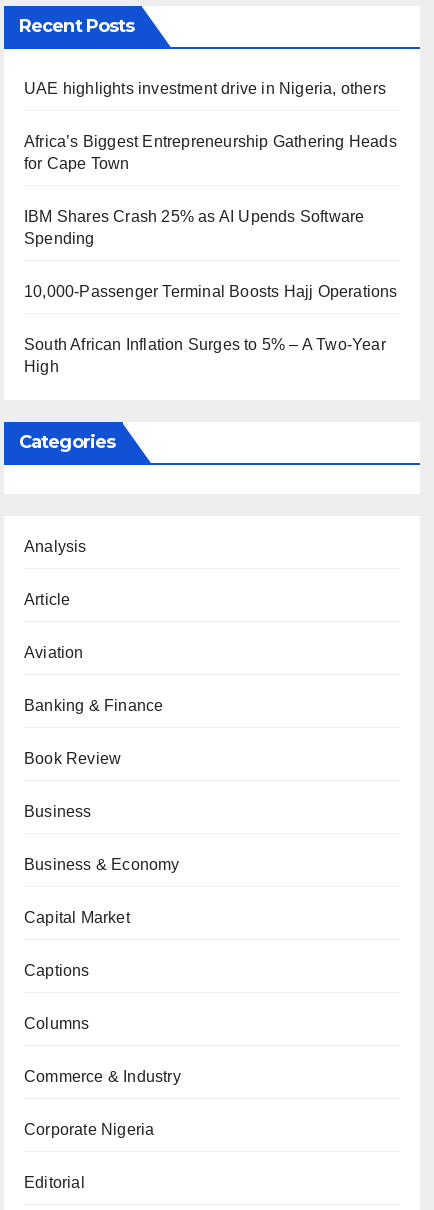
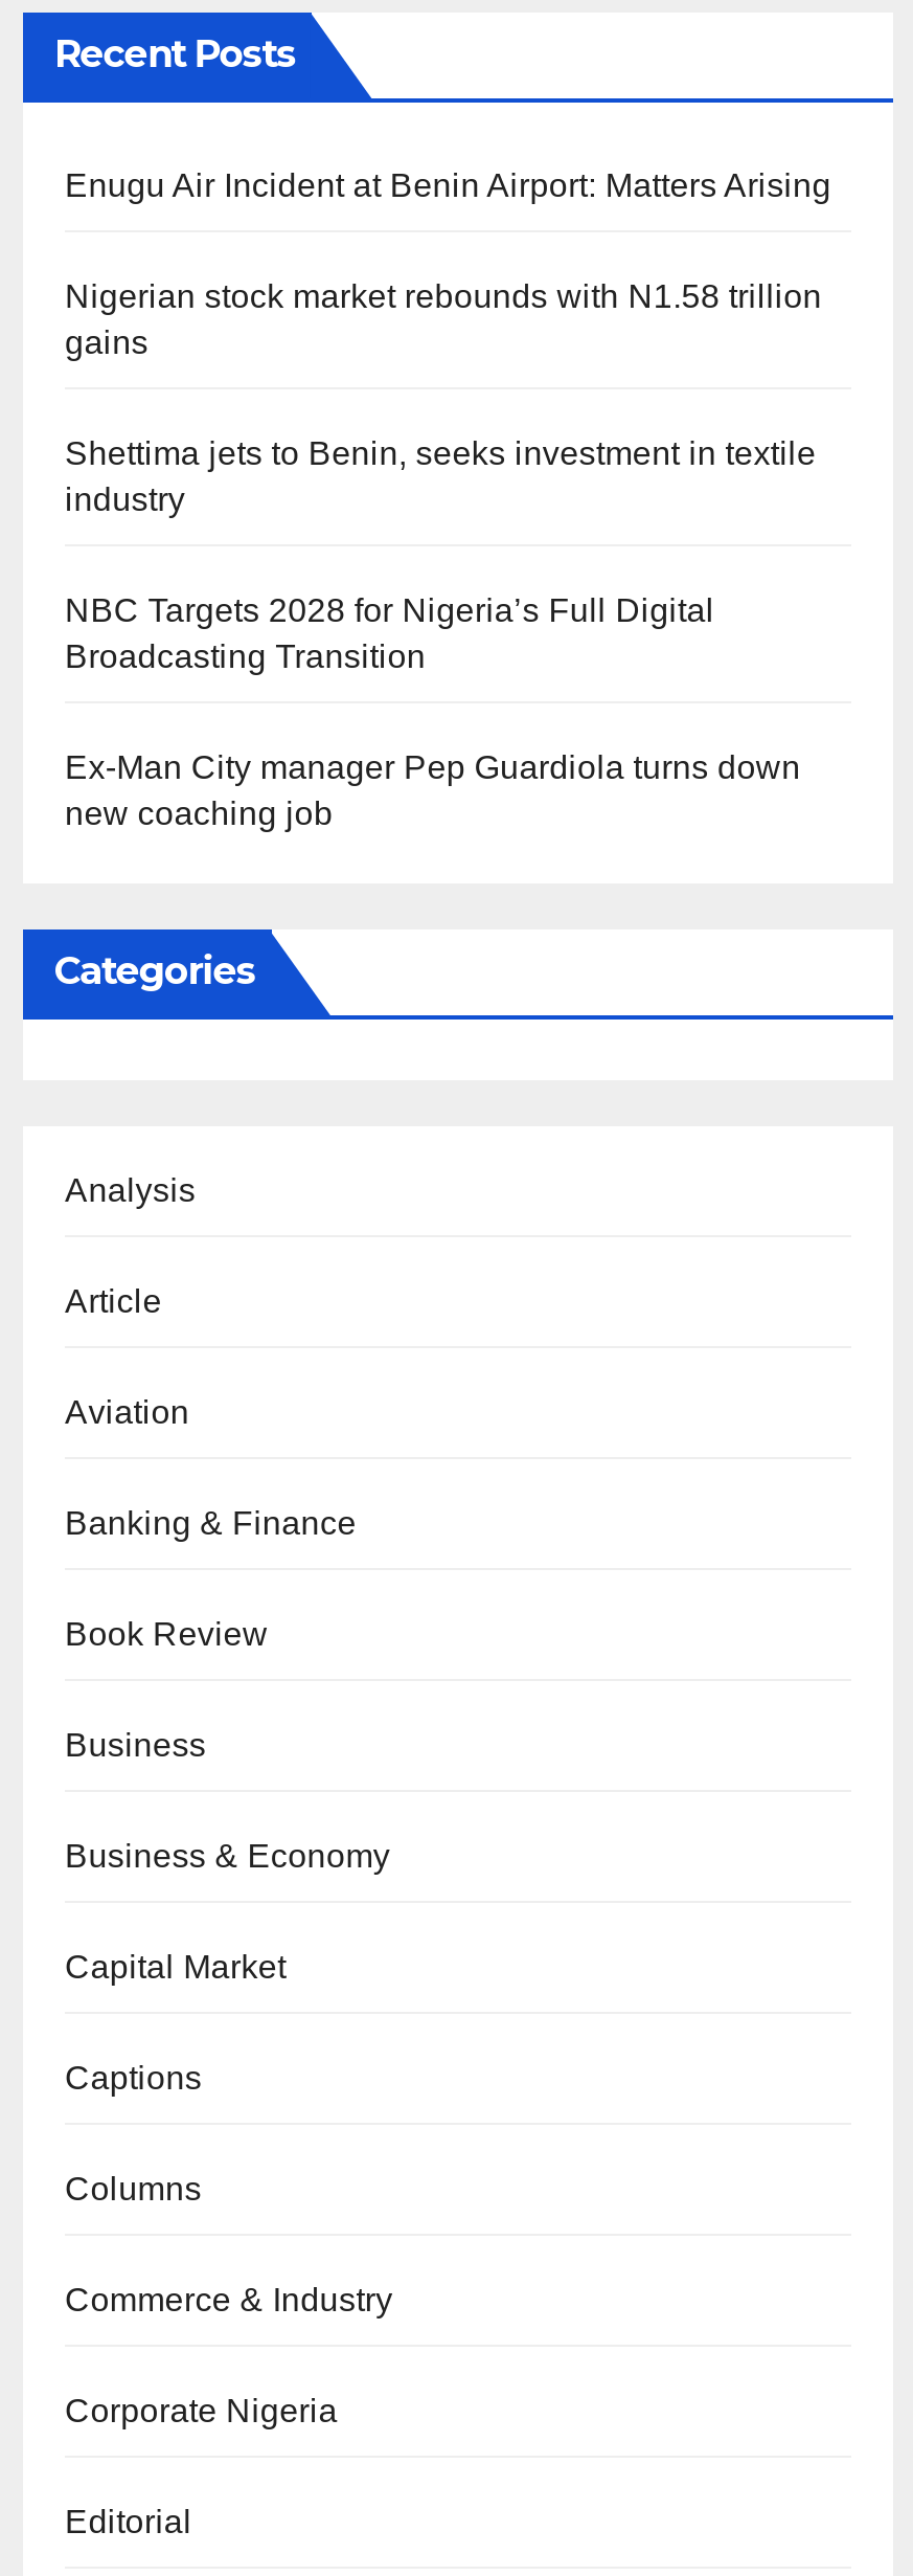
- UAE highlights investment drive in Nigeria, others
+ Enugu Air Incident at Benin Airport: Matters Arising

- Africa’s Biggest Entrepreneurship Gathering Heads
- for Cape Town
+ Nigerian stock market rebounds with N1.58 trillion
+ gains

- IBM Shares Crash 25% as AI Upends Software
- Spending
+ Shettima jets to Benin, seeks investment in textile
+ industry

- 10,000-Passenger Terminal Boosts Hajj Operations
+ NBC Targets 2028 for Nigeria’s Full Digital
+ Broadcasting Transition

- South African Inflation Surges to 5% – A Two-Year
- High
+ Ex-Man City manager Pep Guardiola turns down
+ new coaching job
